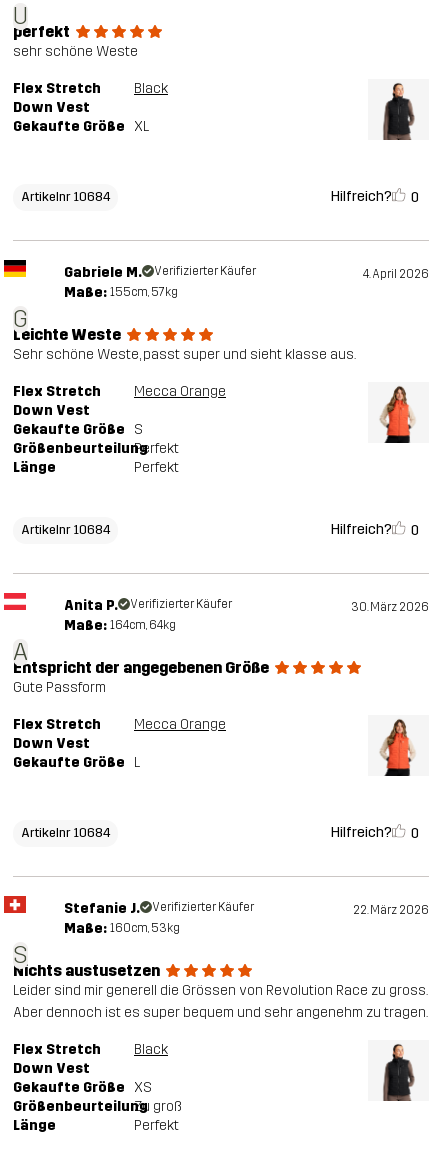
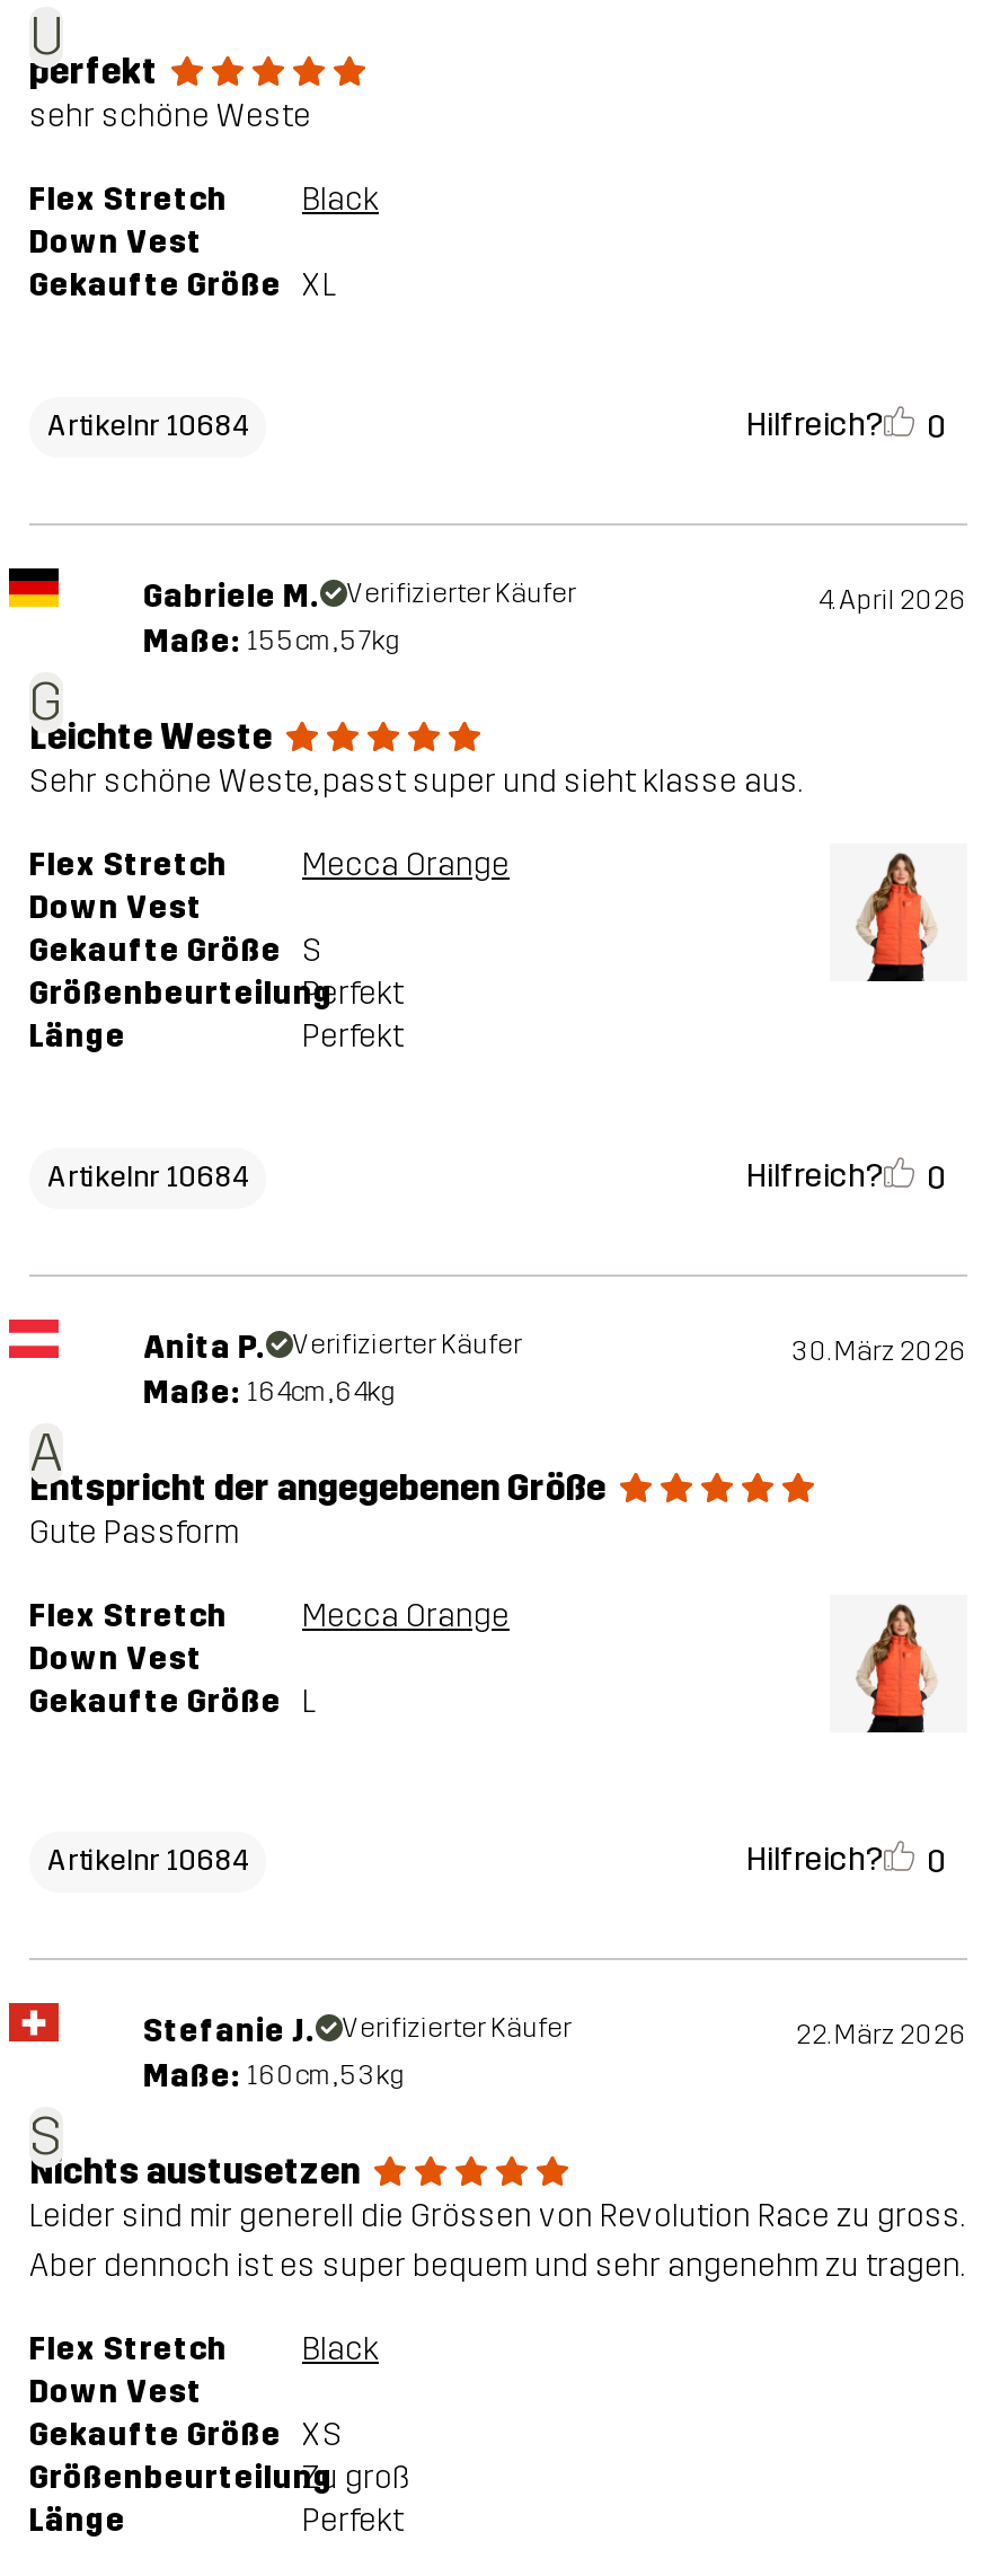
- [image]

- [image]
